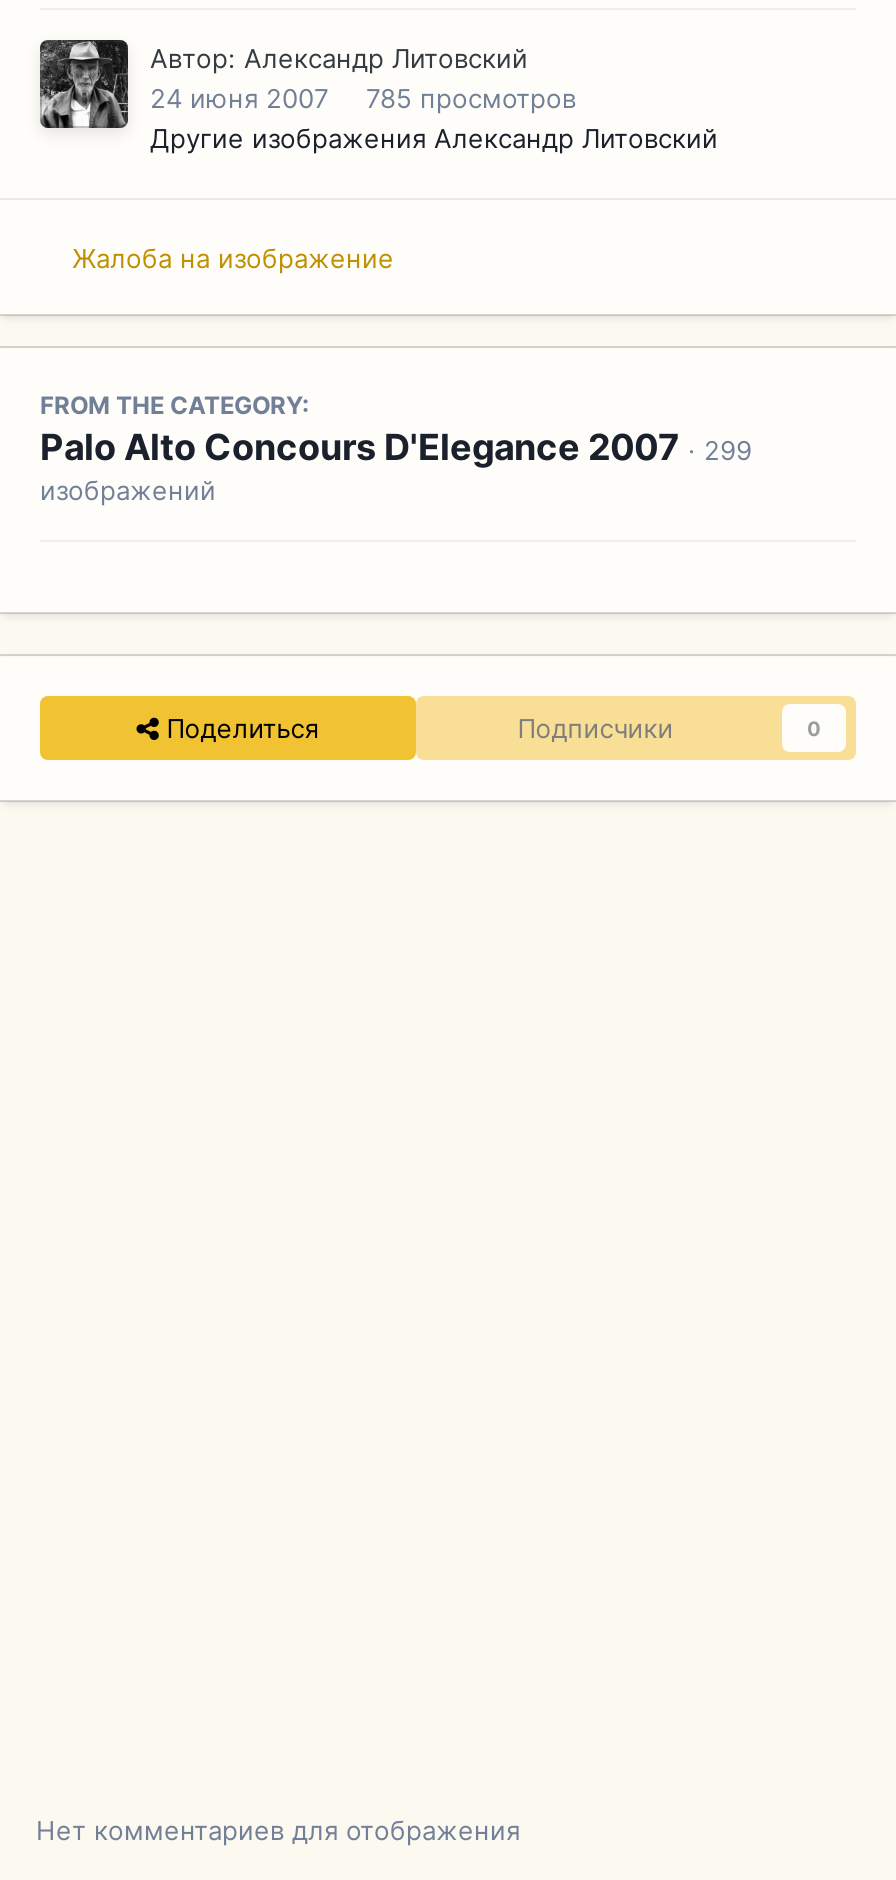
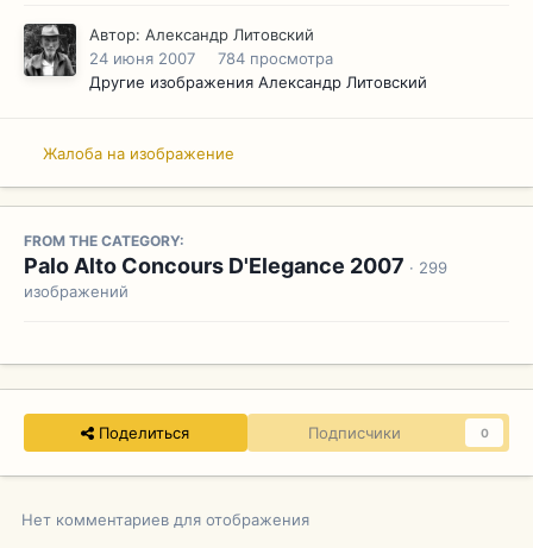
- 24 июня 2007 785 просмотров
+ 24 июня 2007 784 просмотра
